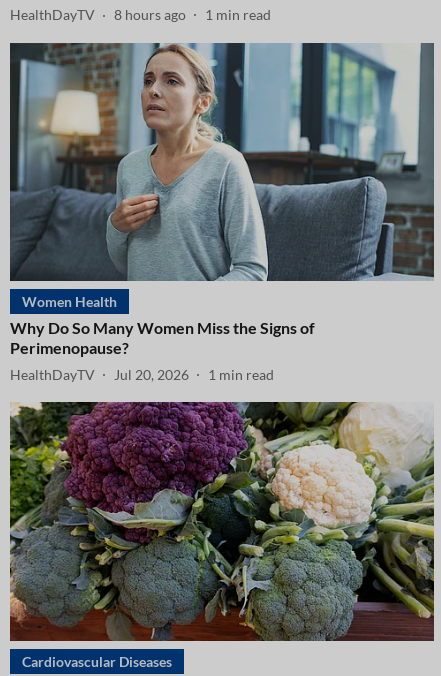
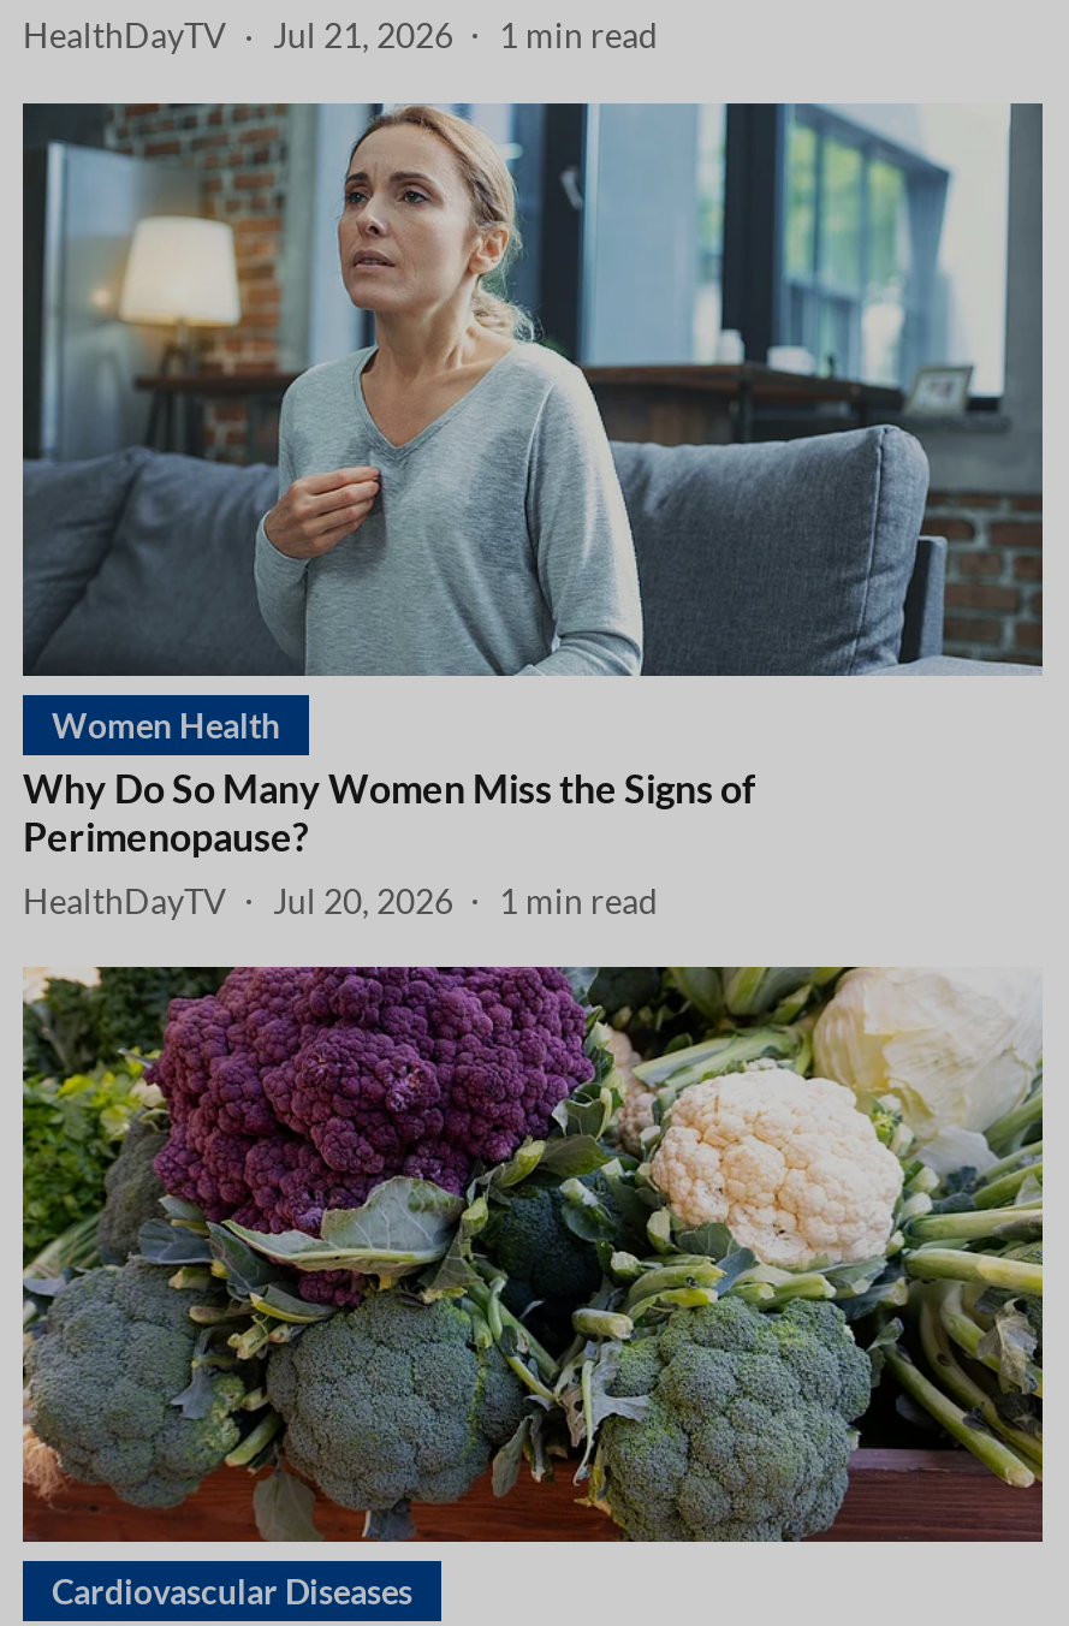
- HealthDayTV 8 hours ago 1 min read
+ HealthDayTV Jul 21, 2026 1 min read
